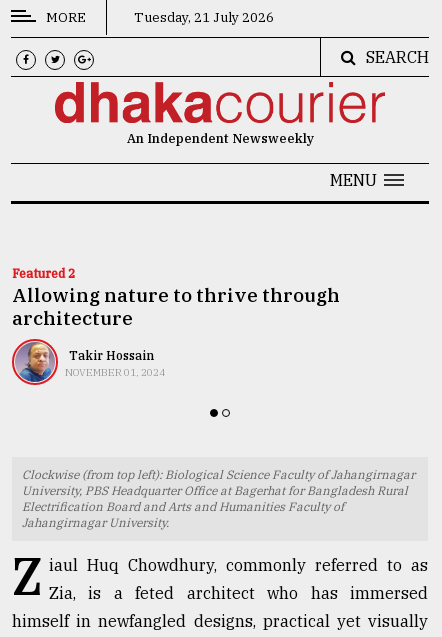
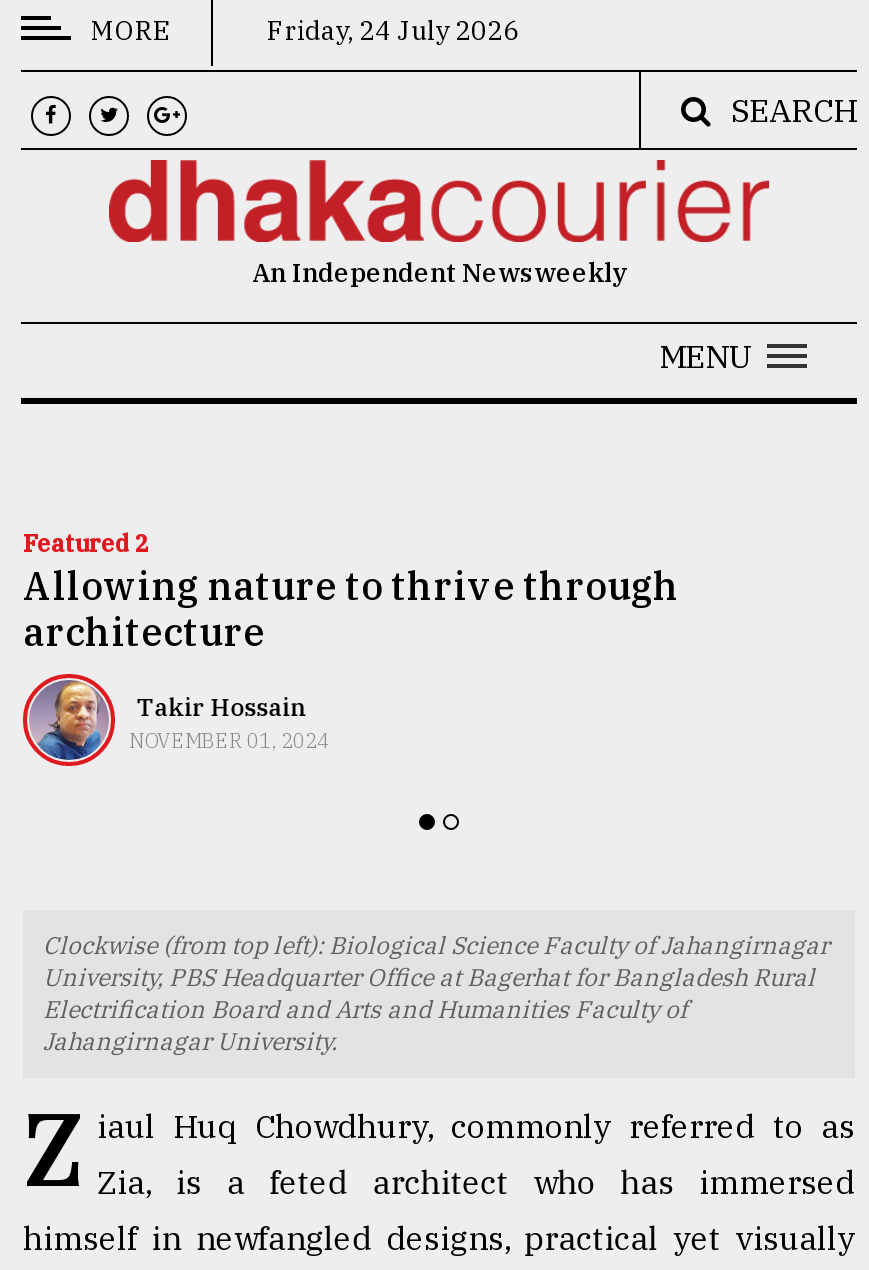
- Tuesday, 21 July 2026
+ Friday, 24 July 2026
